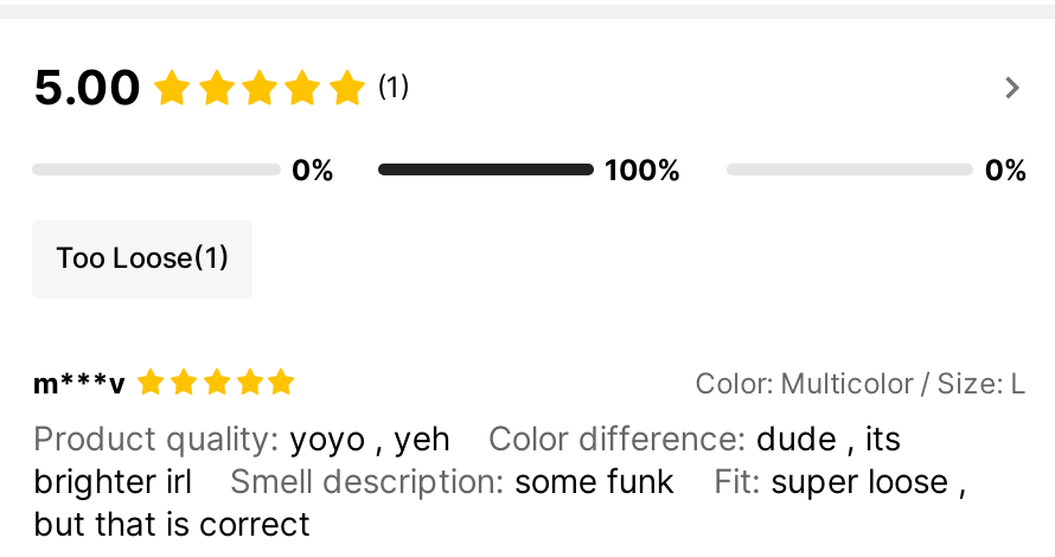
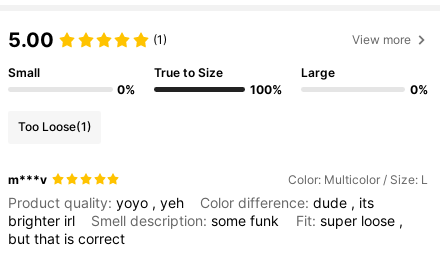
+ View more
+ Small

+ True to Size

+ Large
